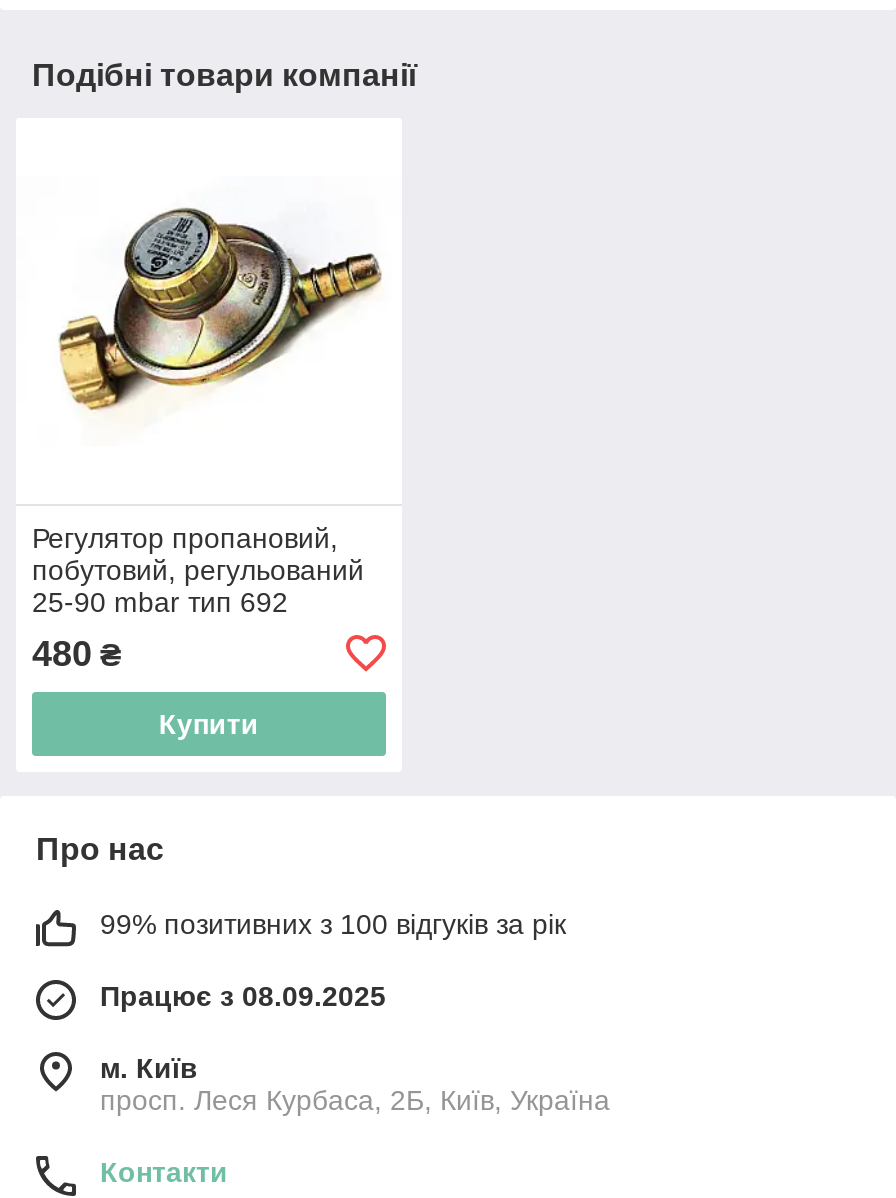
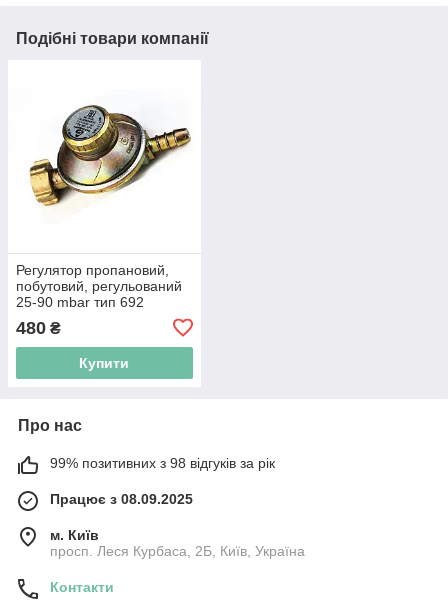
- 99% позитивних з 100 відгуків за рік
+ 99% позитивних з 98 відгуків за рік
